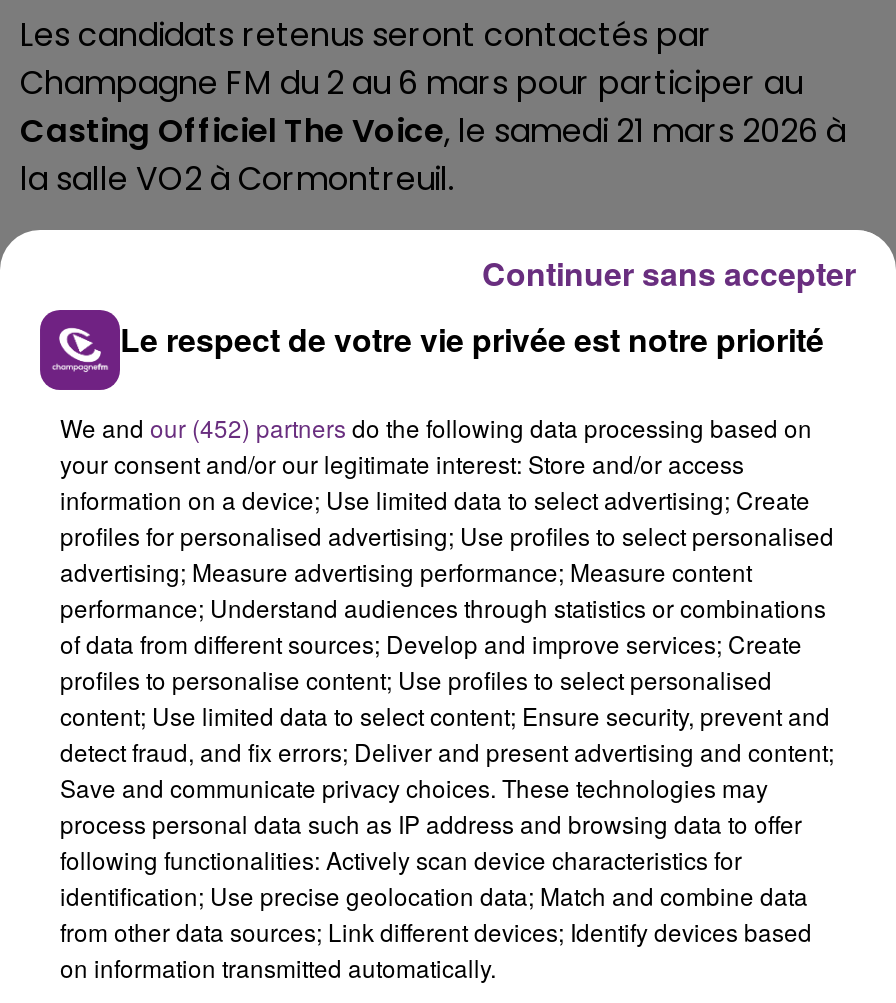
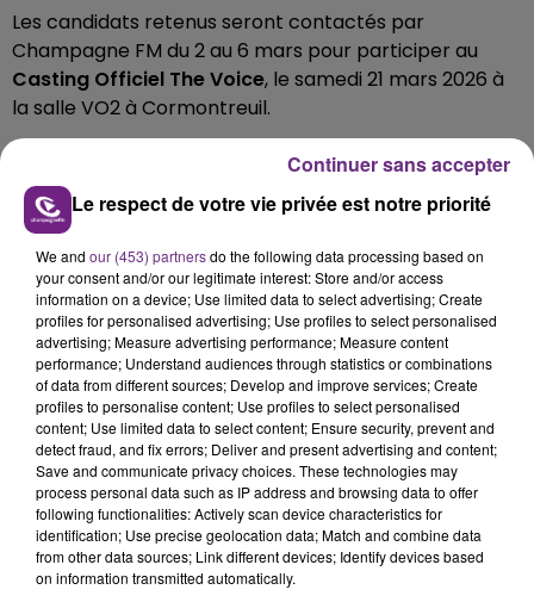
- We and our (452) partners do the following data processing based on
+ We and our (453) partners do the following data processing based on
